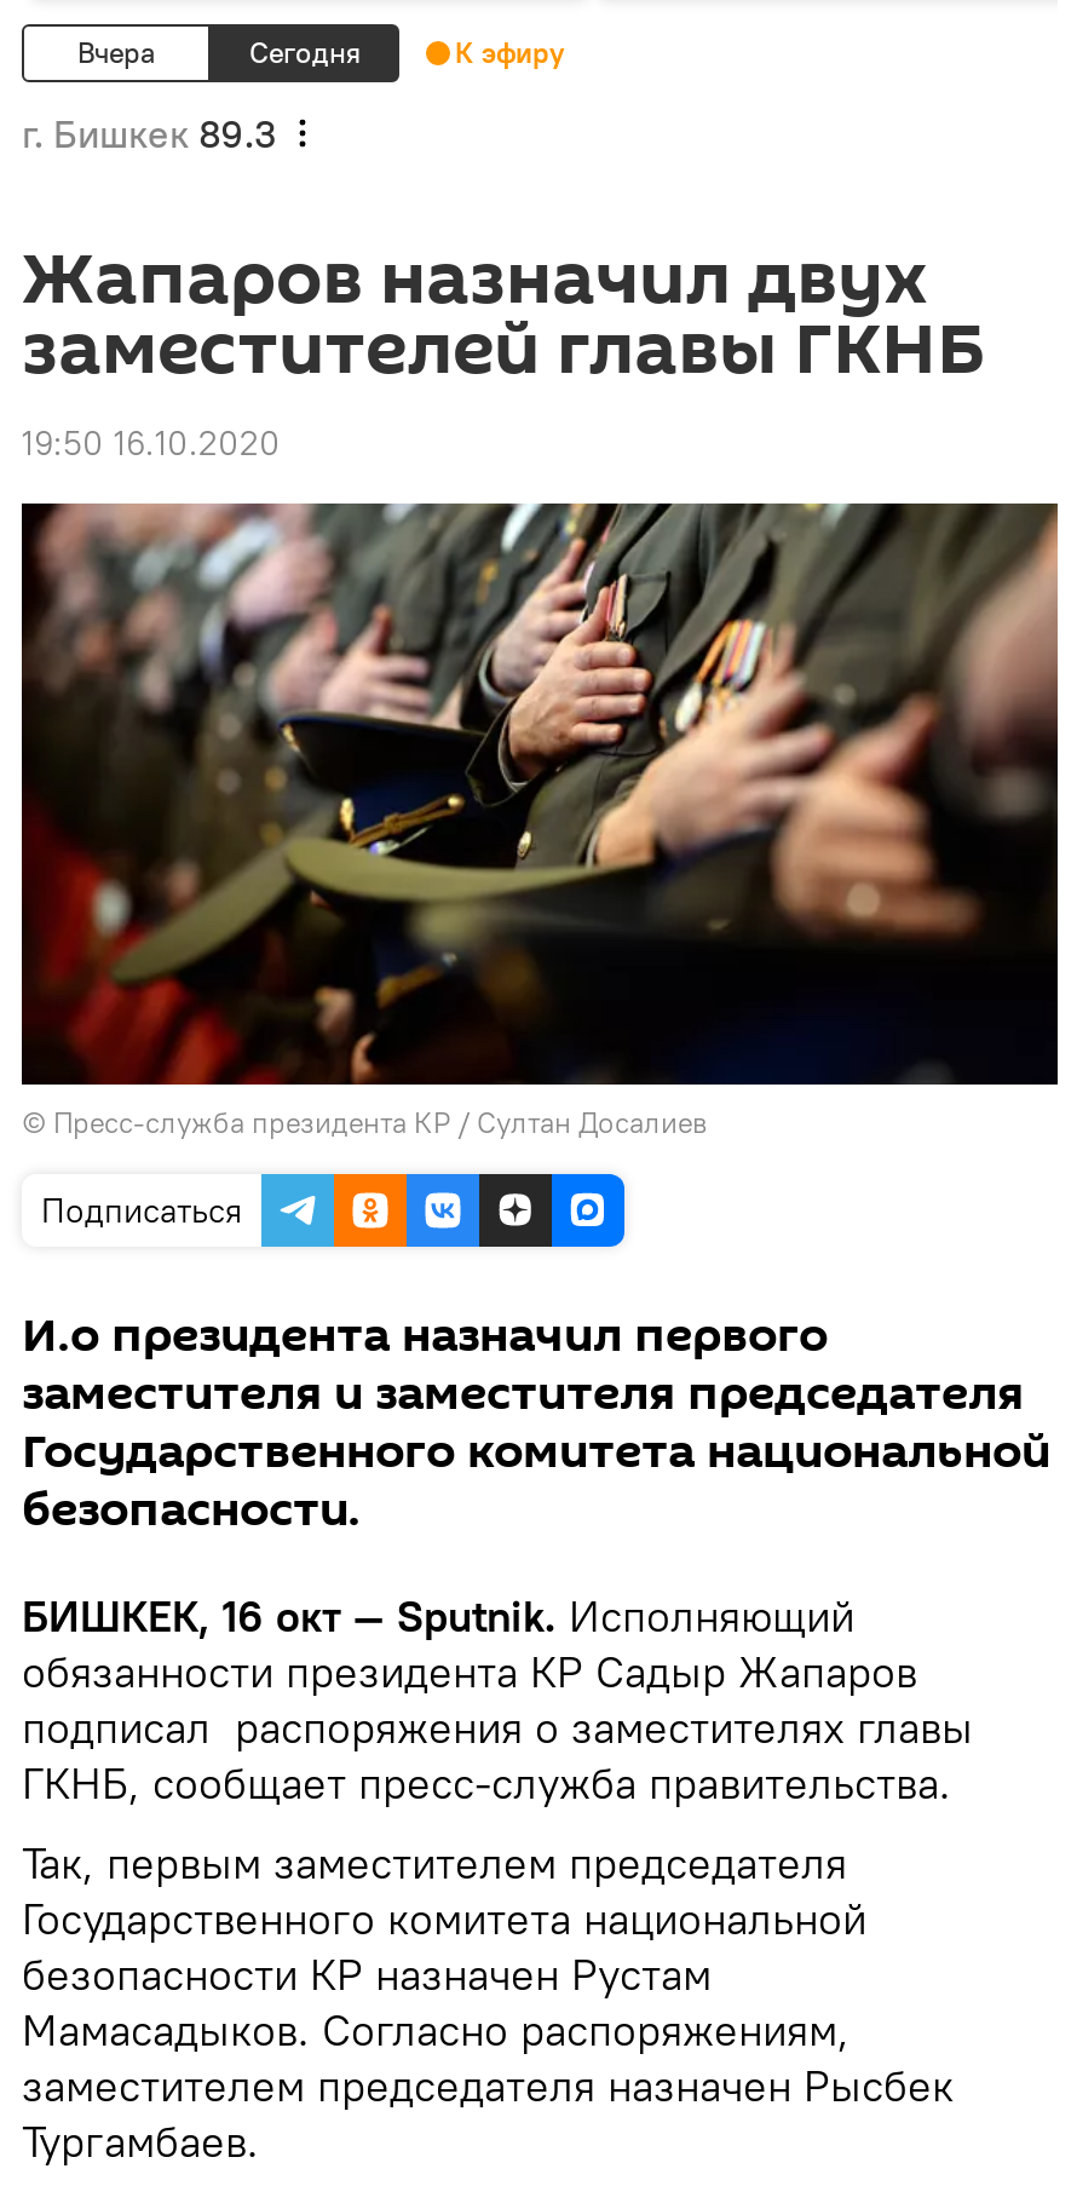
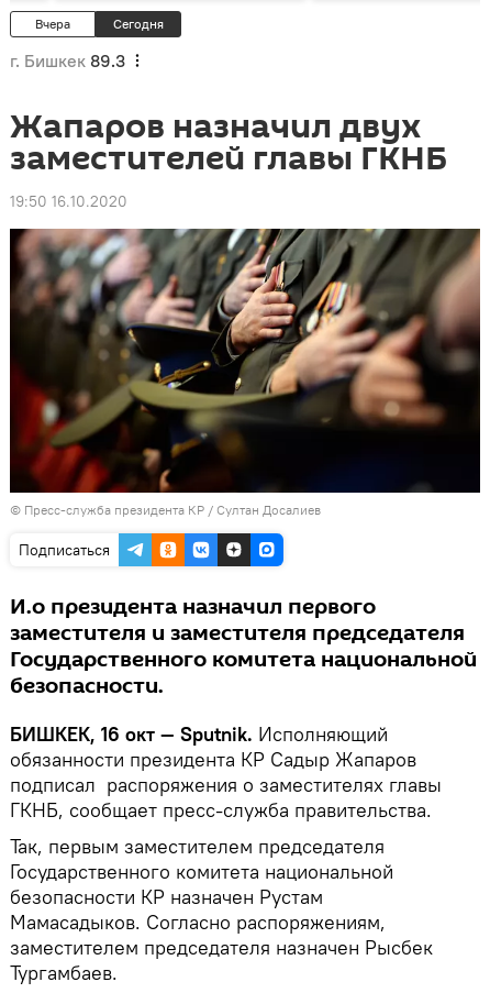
- К эфиру
